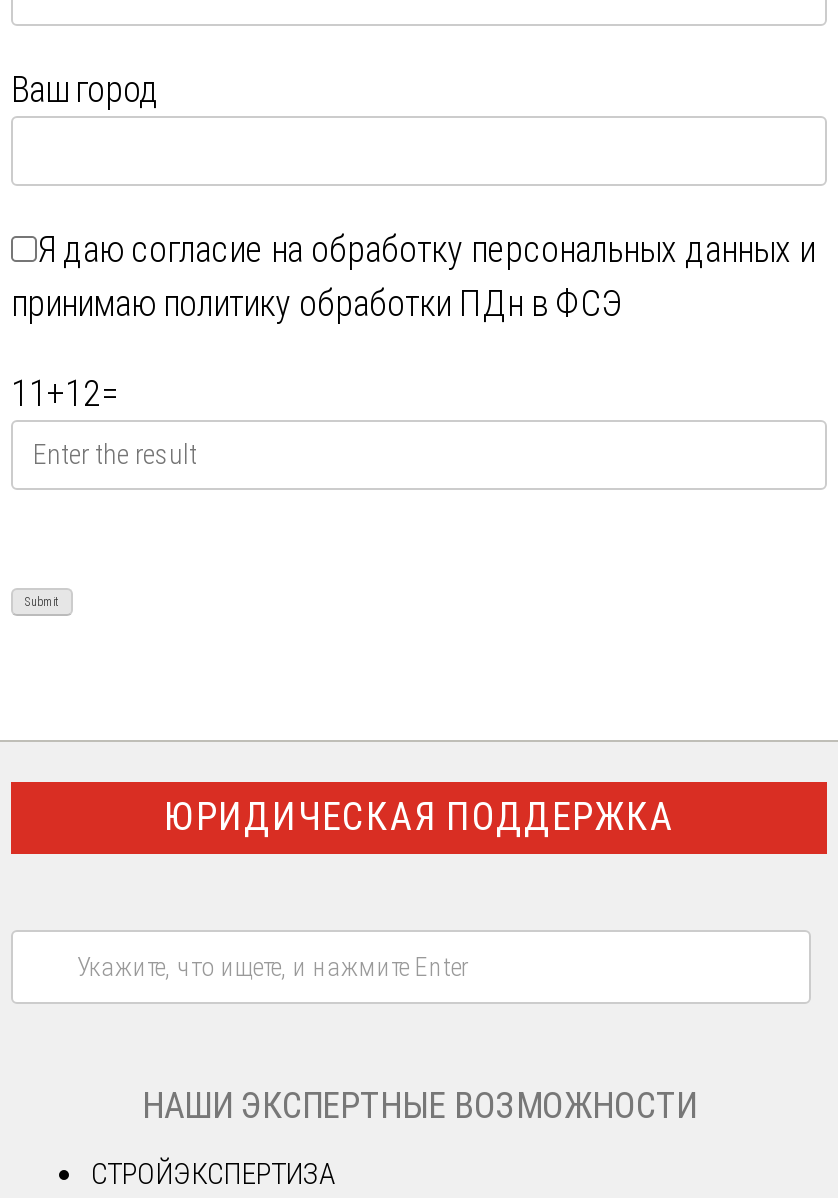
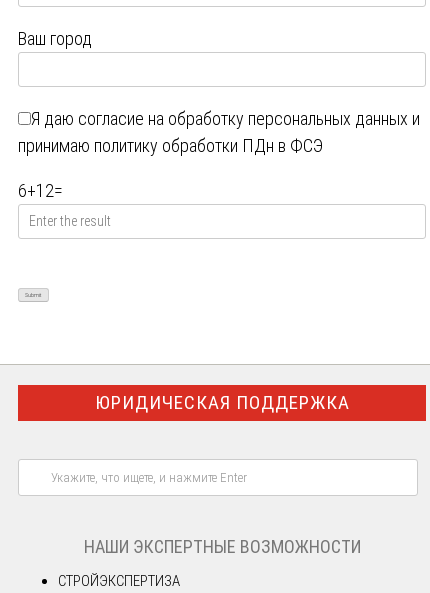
- 11 +12=
+ 6 +12=
